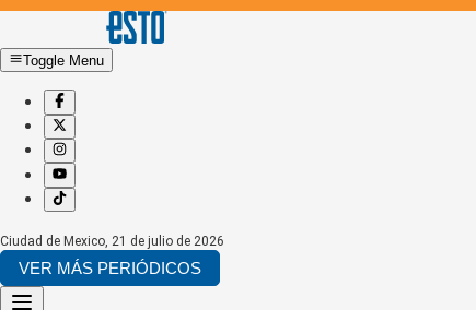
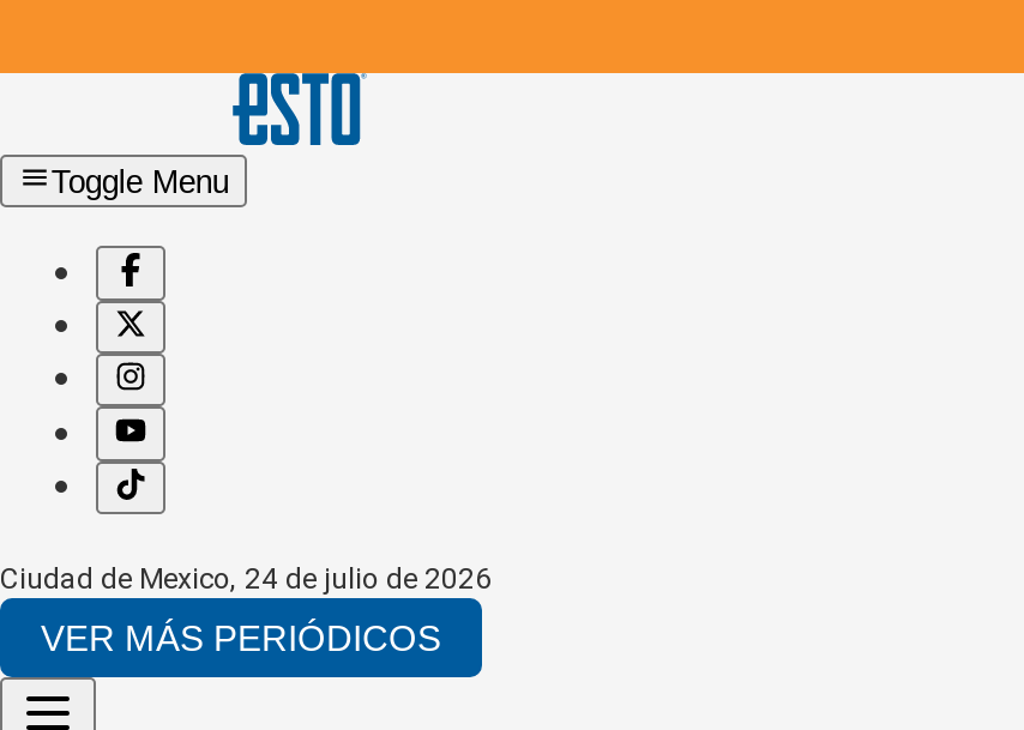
- Ciudad de Mexico, 21 de julio de 2026
+ Ciudad de Mexico, 24 de julio de 2026
